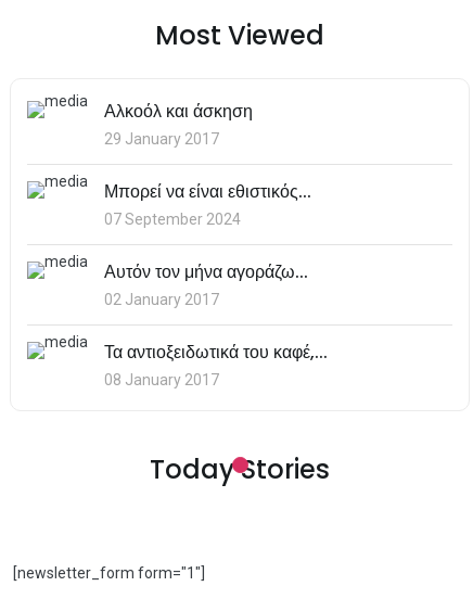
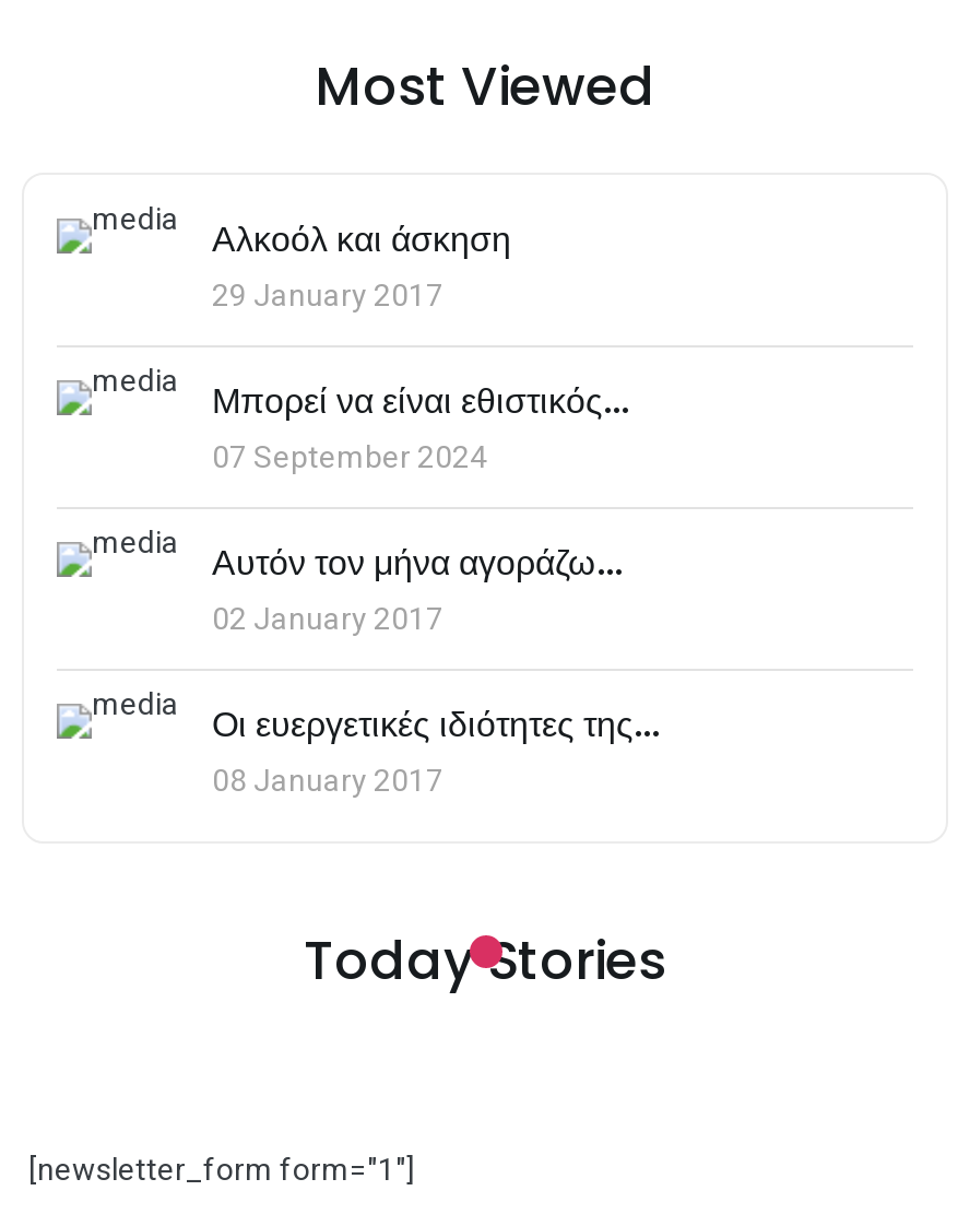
- Τα αντιοξειδωτικά του καφέ,...
+ Οι ευεργετικές ιδιότητες της...
